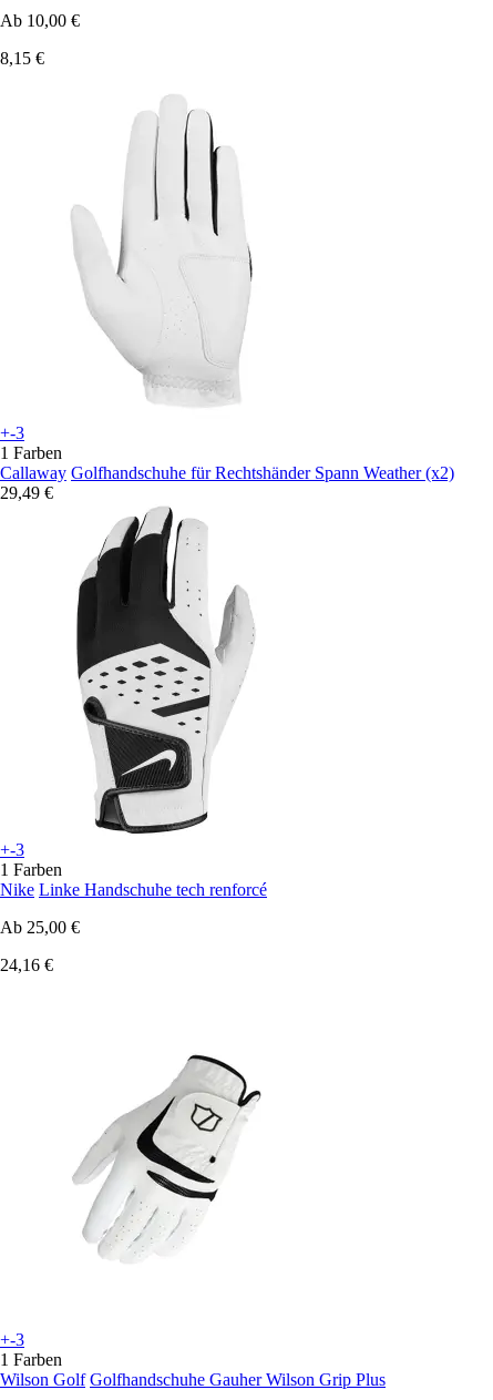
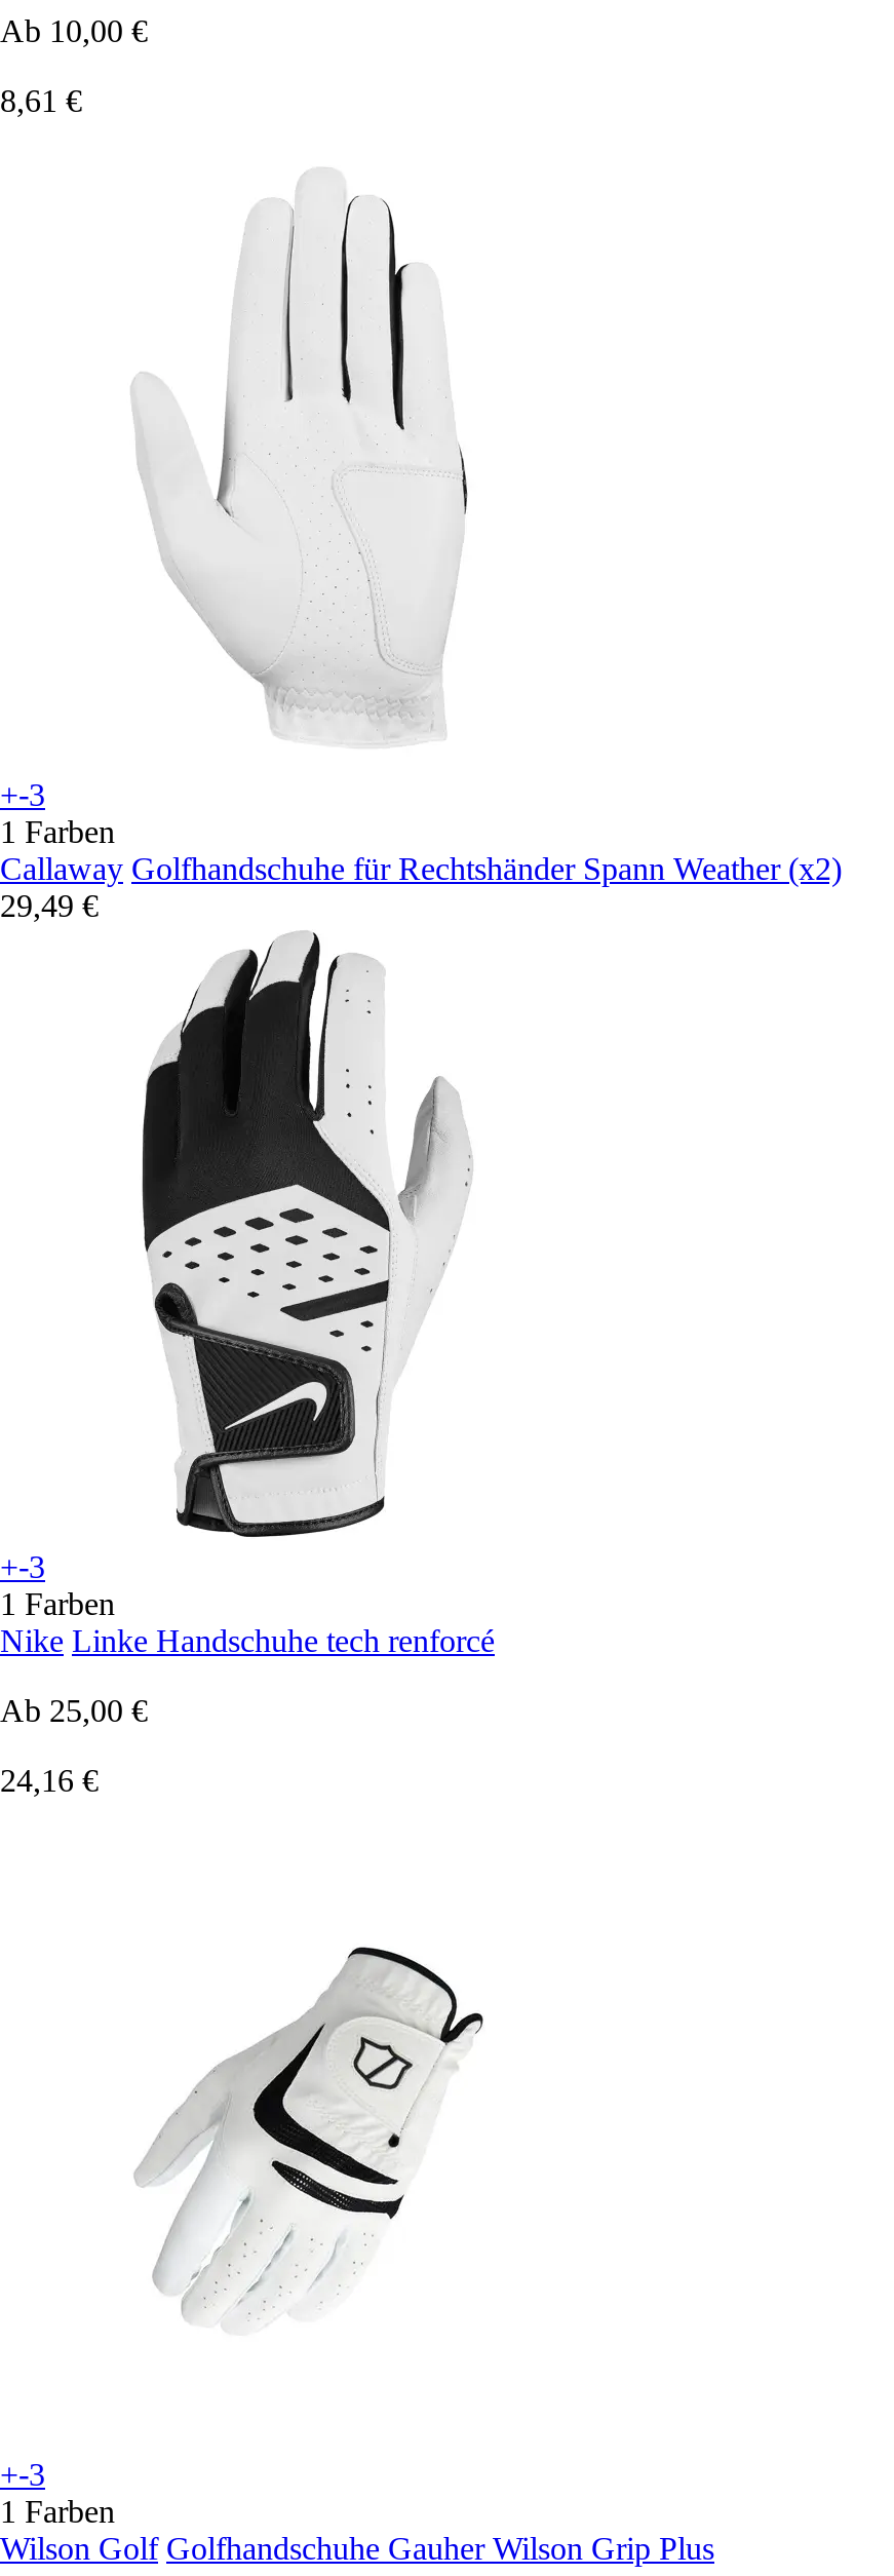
- 8,15 €
+ 8,61 €
